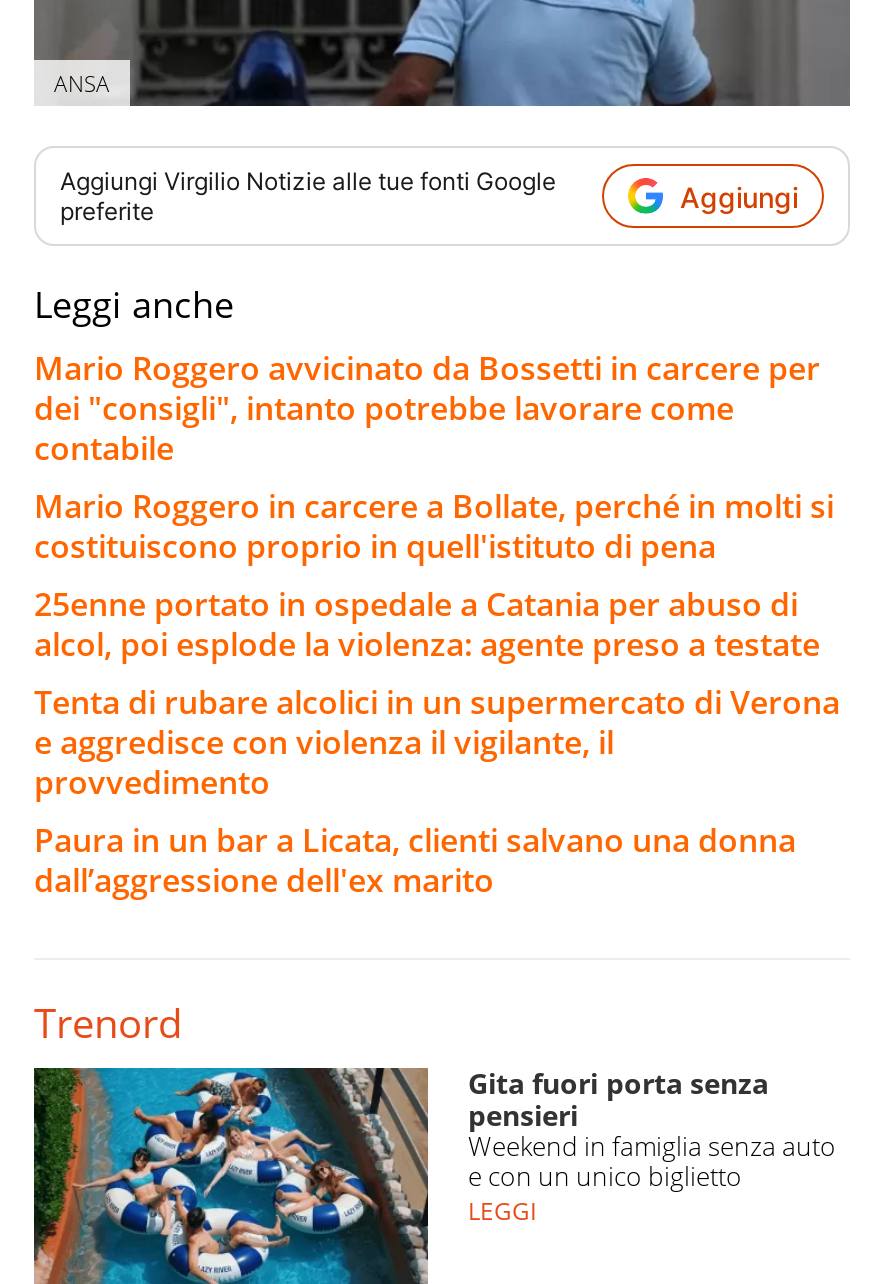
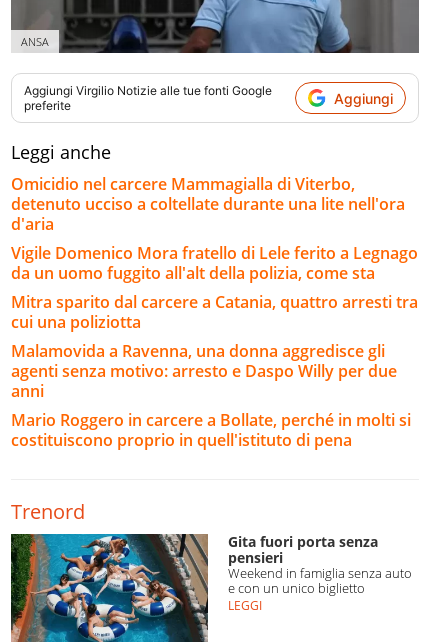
- Mario Roggero avvicinato da Bossetti in carcere per
- dei "consigli", intanto potrebbe lavorare come
- contabile
+ Omicidio nel carcere Mammagialla di Viterbo,
+ detenuto ucciso a coltellate durante una lite nell'ora
+ d'aria
+ Vigile Domenico Mora fratello di Lele ferito a Legnago
+ da un uomo fuggito all'alt della polizia, come sta
+ Mitra sparito dal carcere a Catania, quattro arresti tra
+ cui una poliziotta
+ Malamovida a Ravenna, una donna aggredisce gli
+ agenti senza motivo: arresto e Daspo Willy per due
+ anni

moved down: Mario Roggero in carcere a Bollate, perché in molti si | costituiscono proprio in quell'istituto di pena

- 25enne portato in ospedale a Catania per abuso di
- alcol, poi esplode la violenza: agente preso a testate
- Tenta di rubare alcolici in un supermercato di Verona
- e aggredisce con violenza il vigilante, il
- provvedimento
- Paura in un bar a Licata, clienti salvano una donna
- dall’aggressione dell'ex marito
